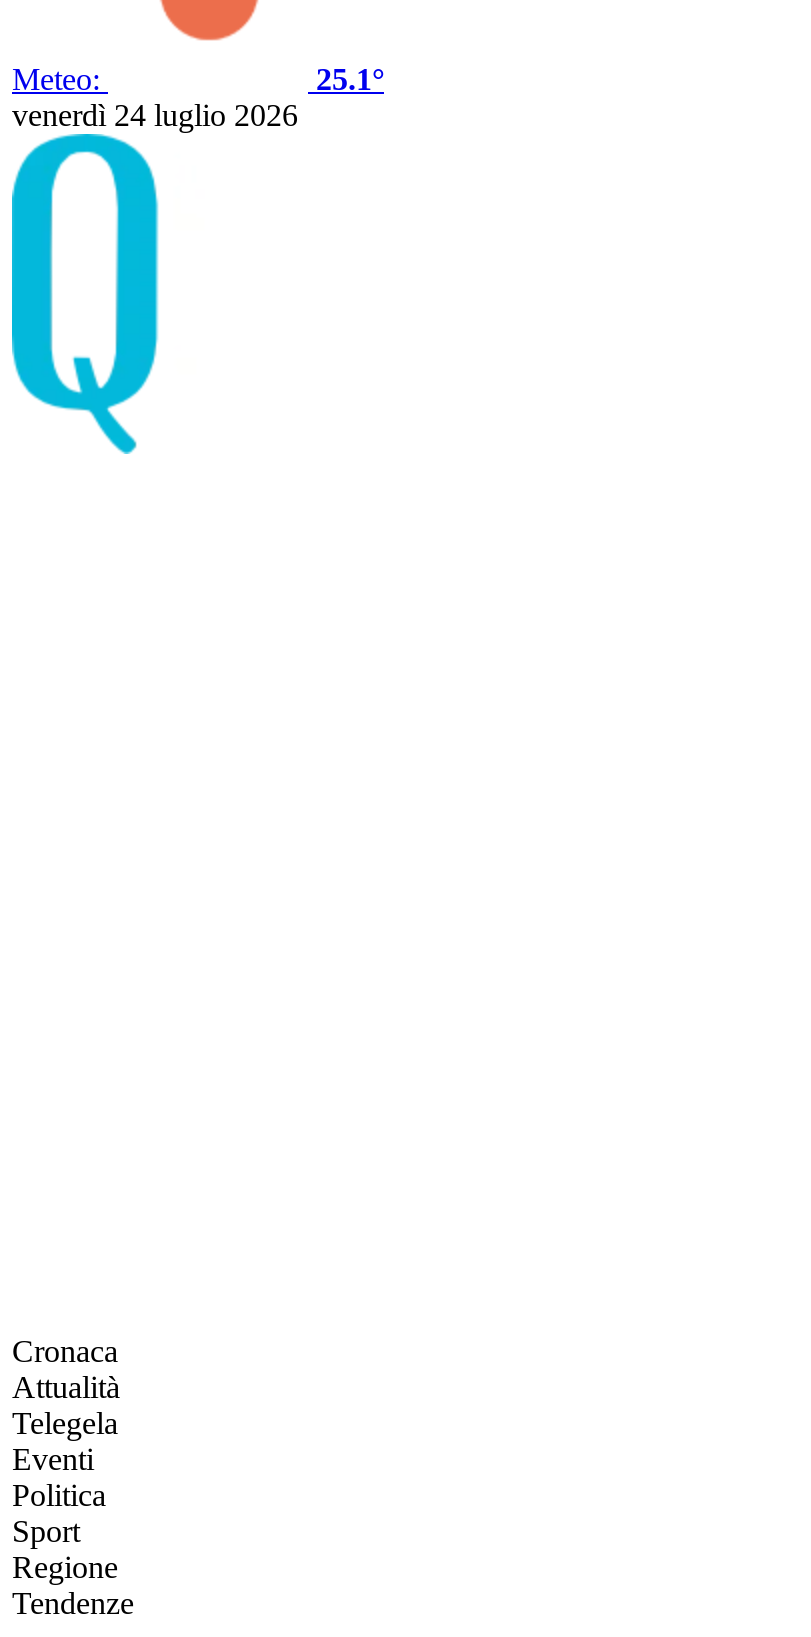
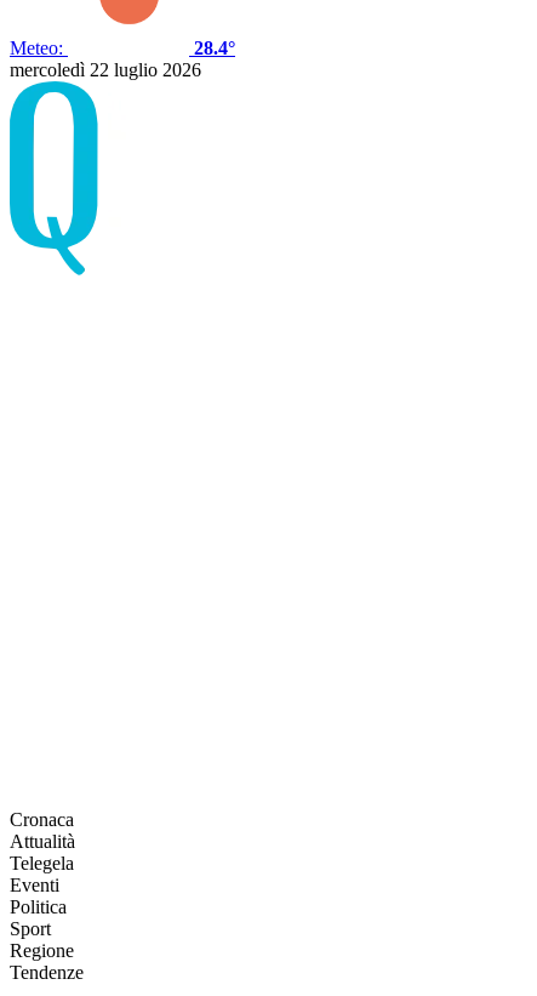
- 25.1°
+ 28.4°

- venerdì 24 luglio 2026
+ mercoledì 22 luglio 2026
